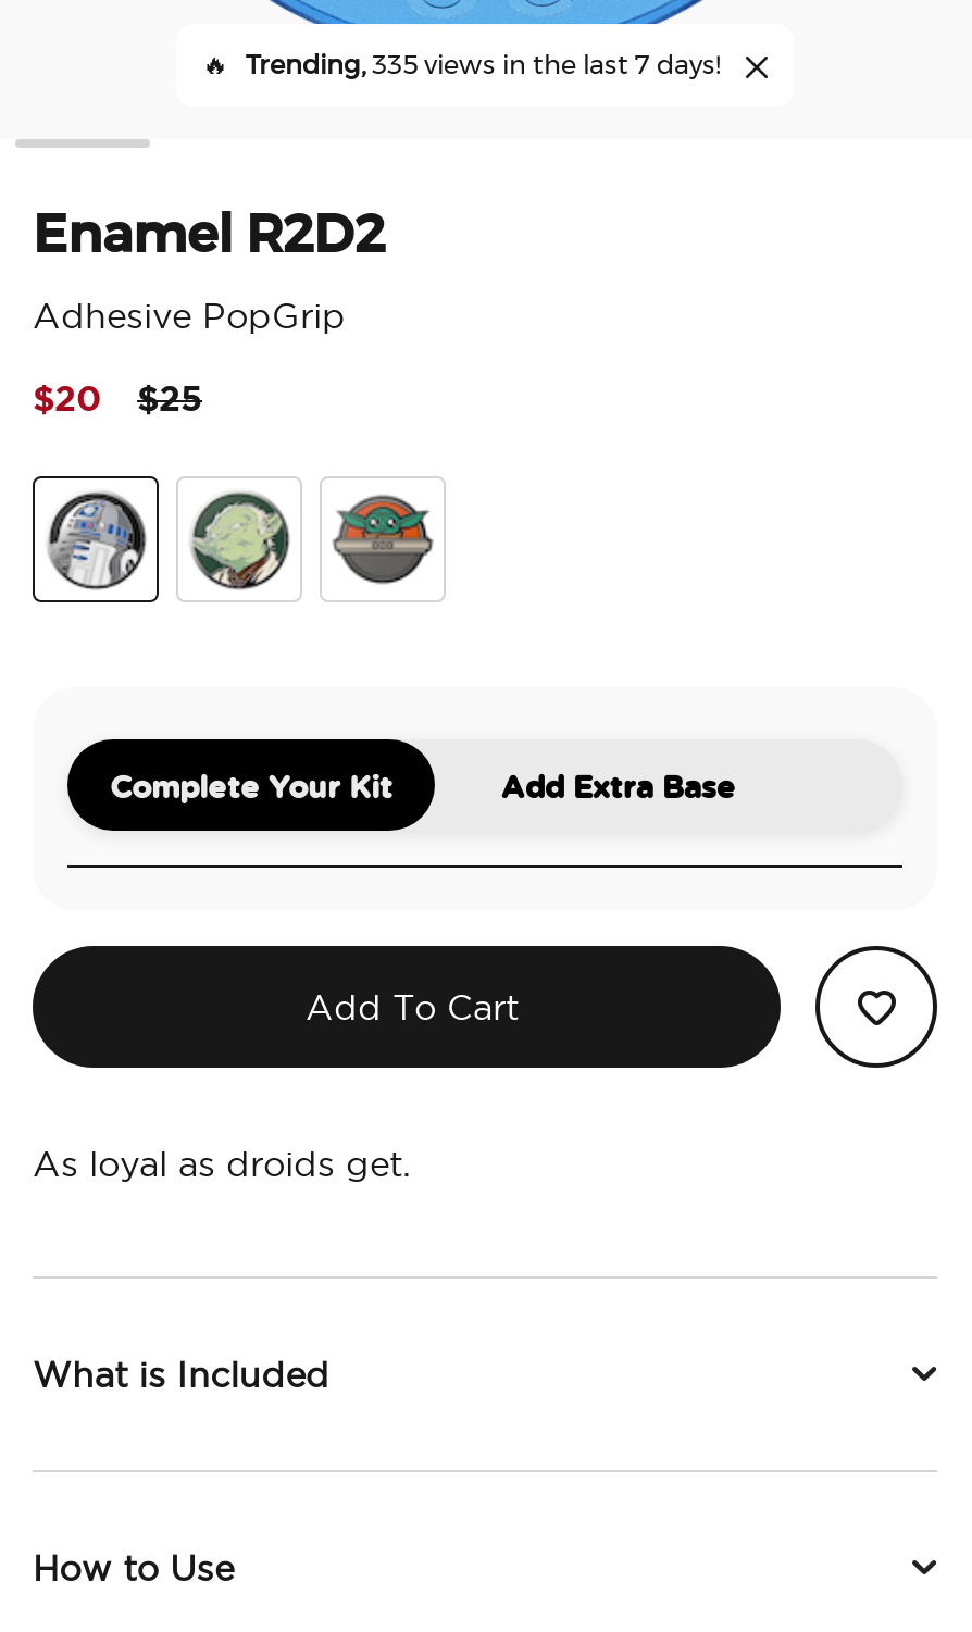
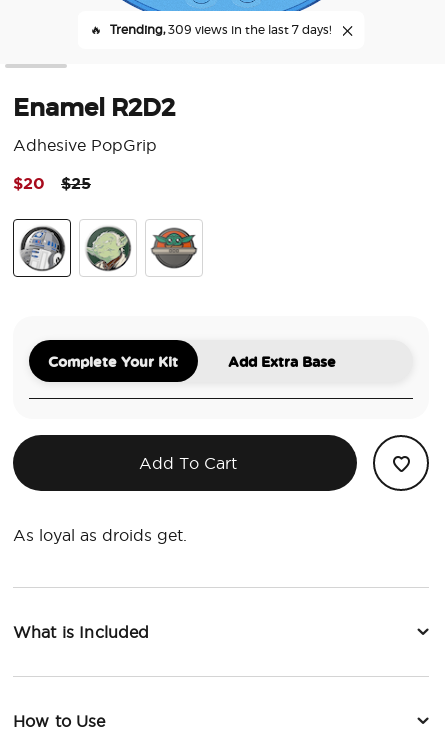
- Trending, 335 views in the last 7 days!
+ Trending, 309 views in the last 7 days!
